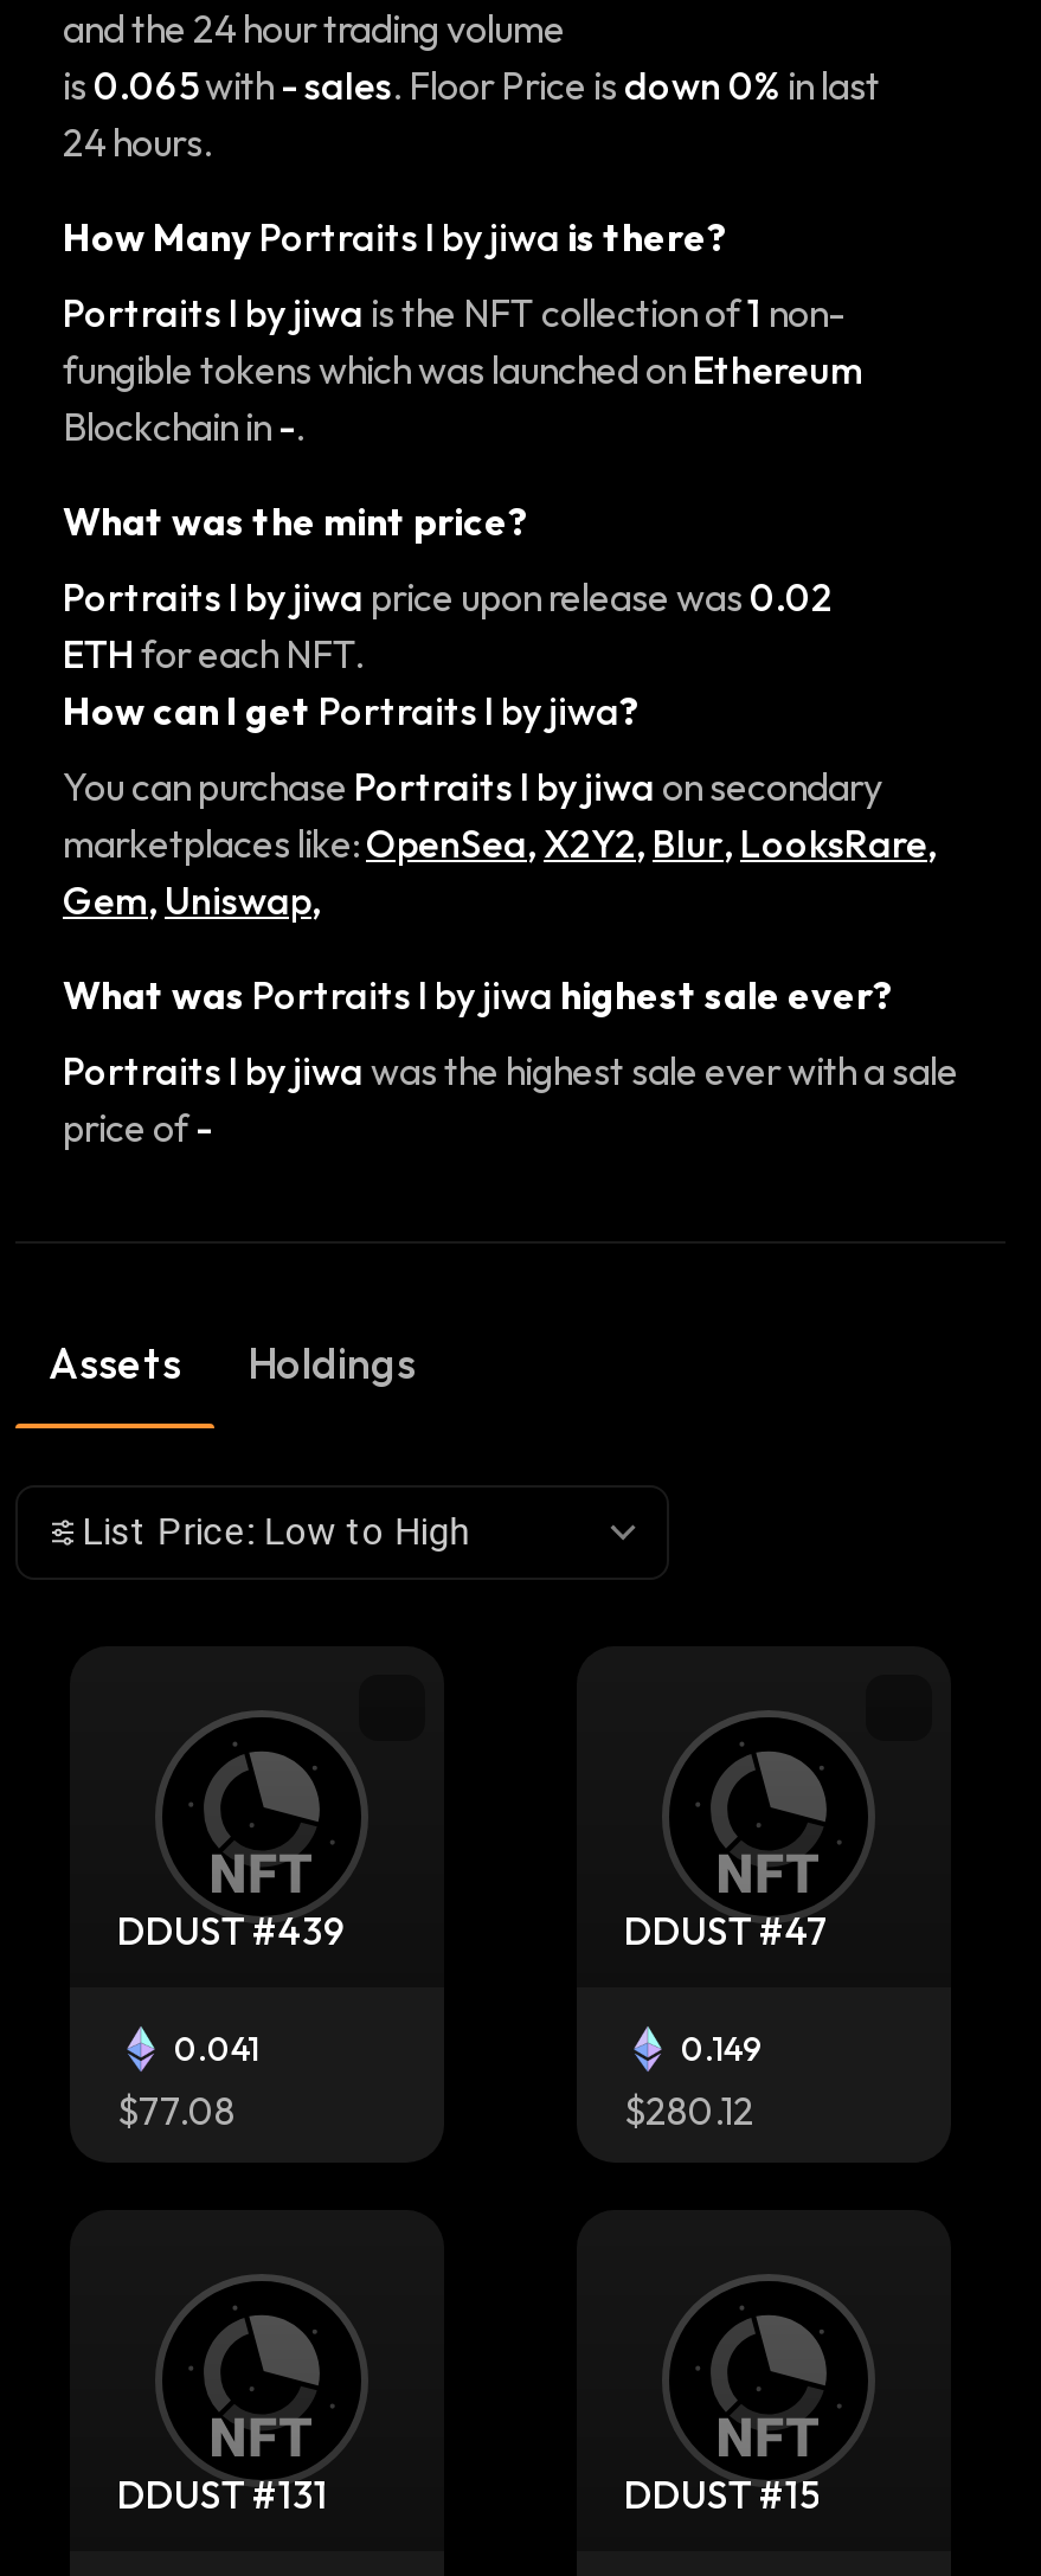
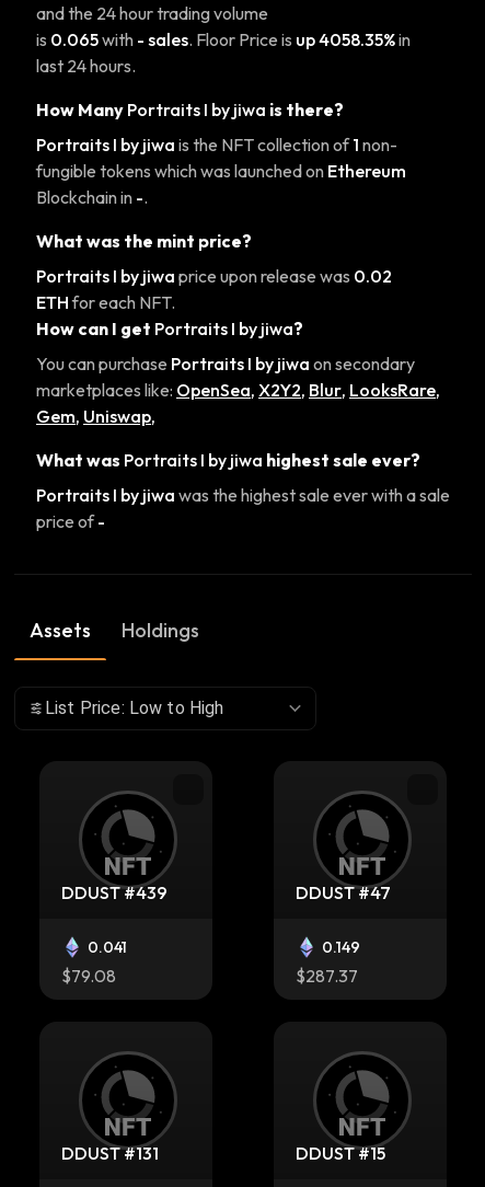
- is 0.065with - sales. Floor Price is down 0% in last
- 24 hours.
+ is 0.065with - sales. Floor Price is up 4058.35% in
+ last 24 hours.

- $77.08
+ $79.08

- $280.12
+ $287.37
